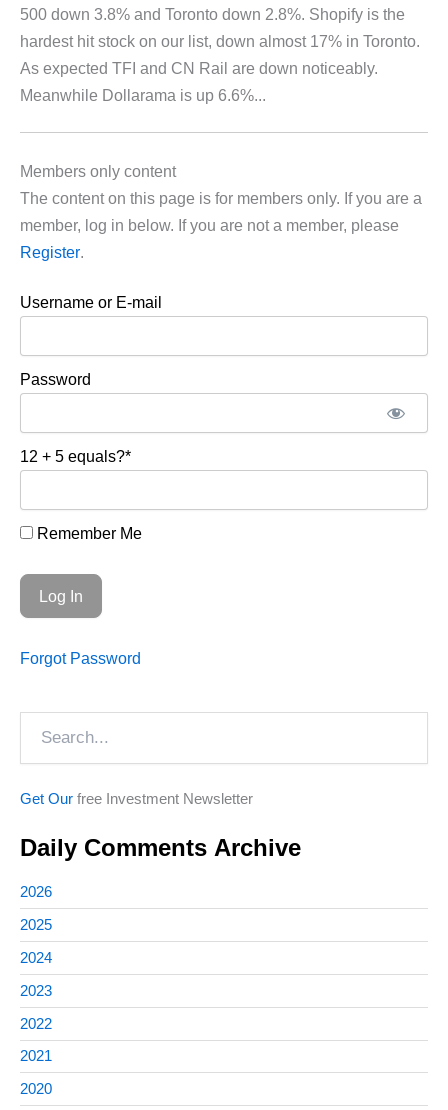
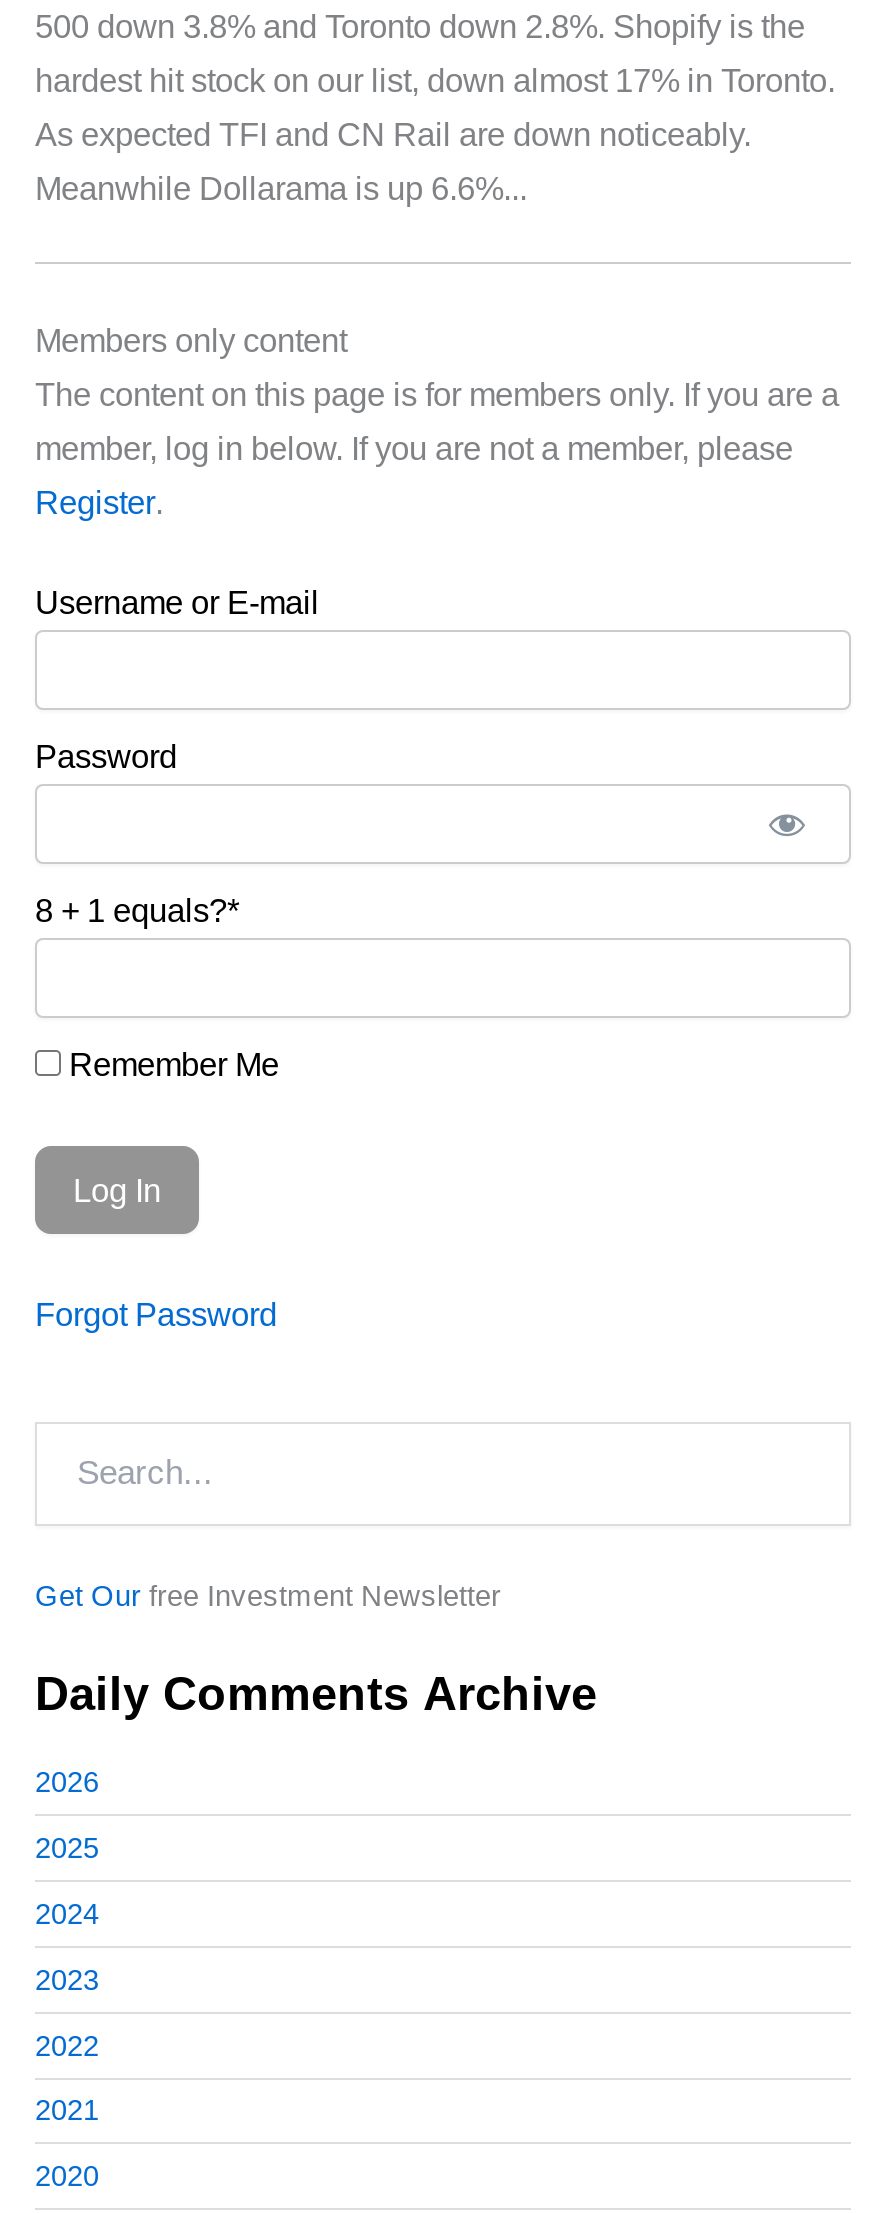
- 12 + 5 equals?*
+ 8 + 1 equals?*
